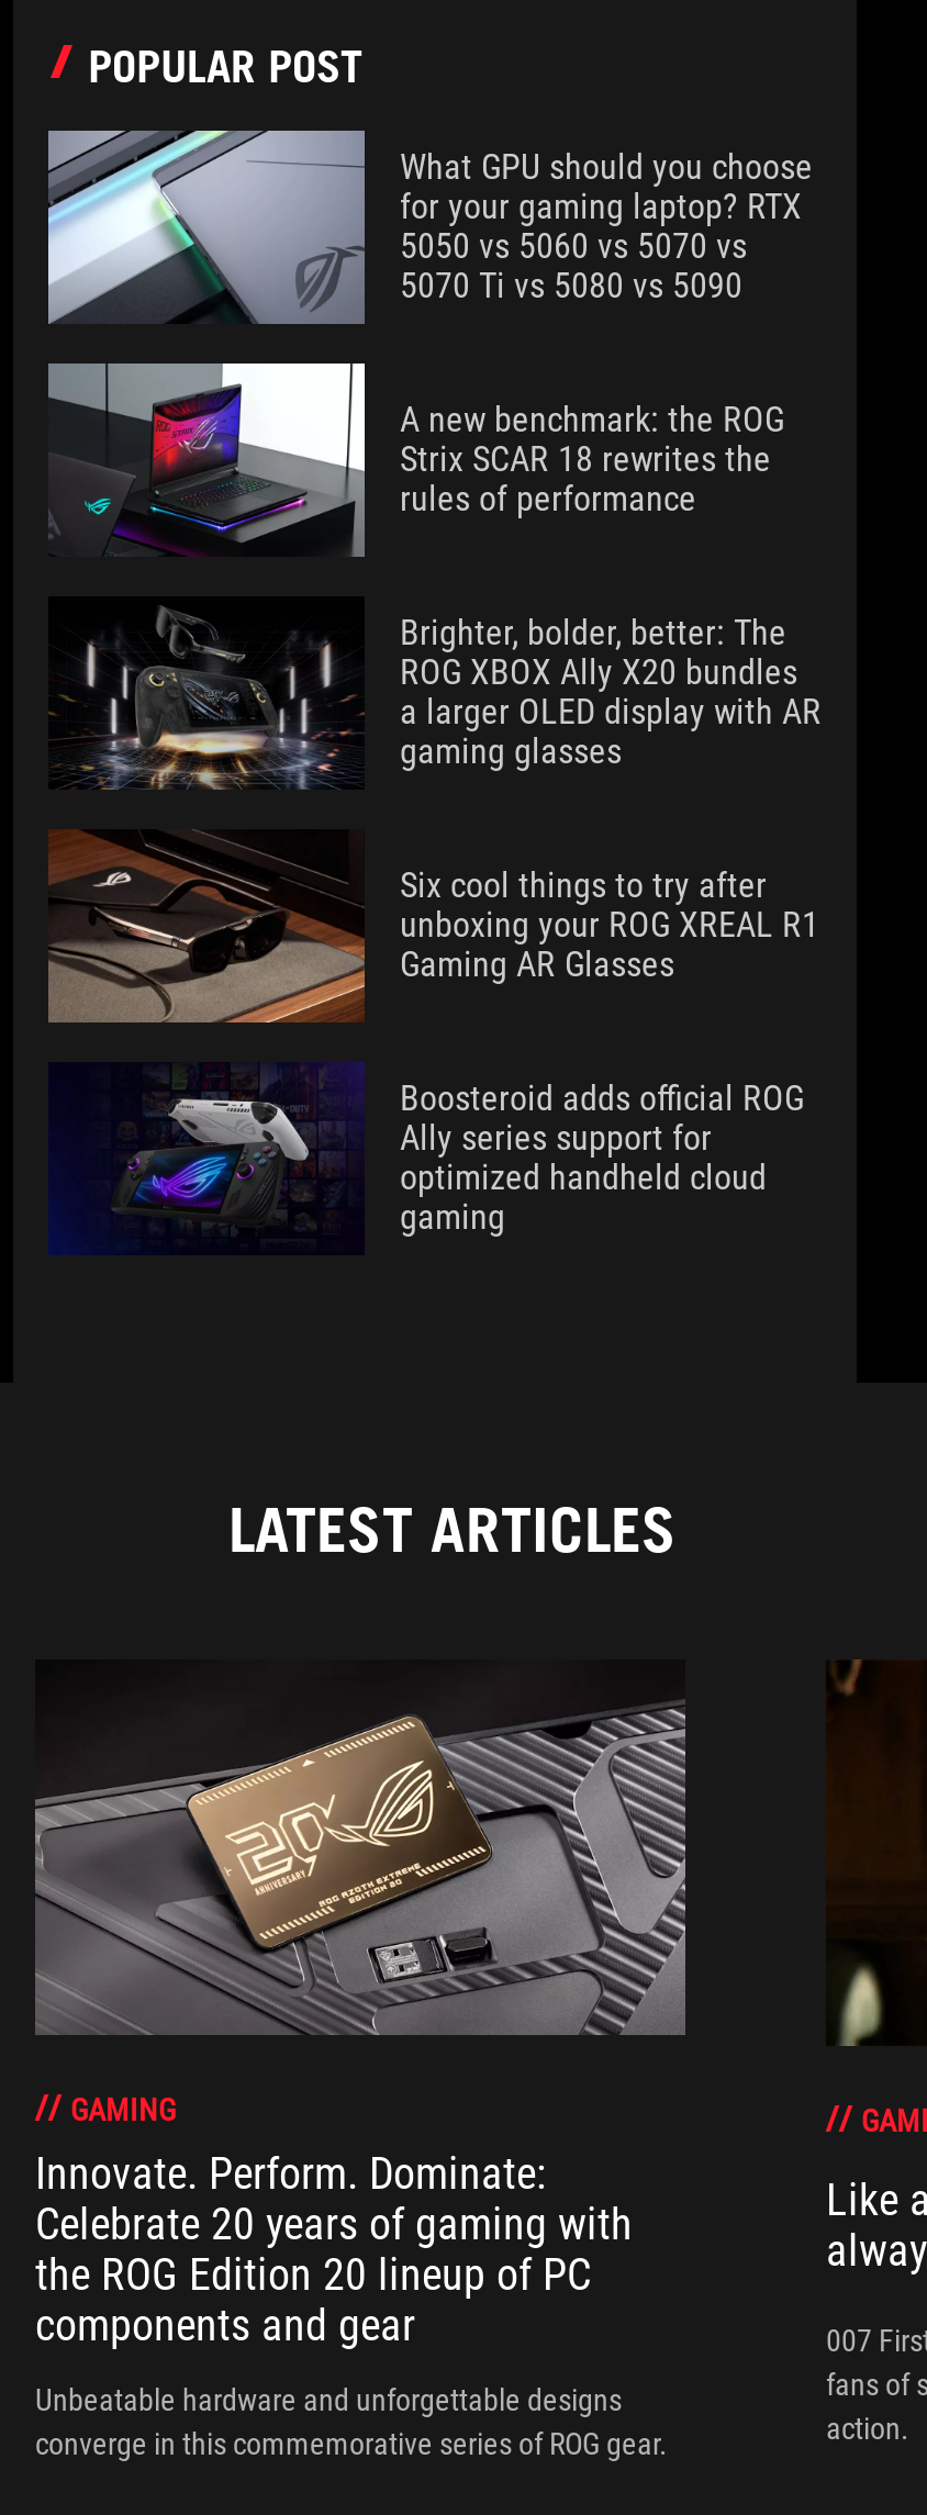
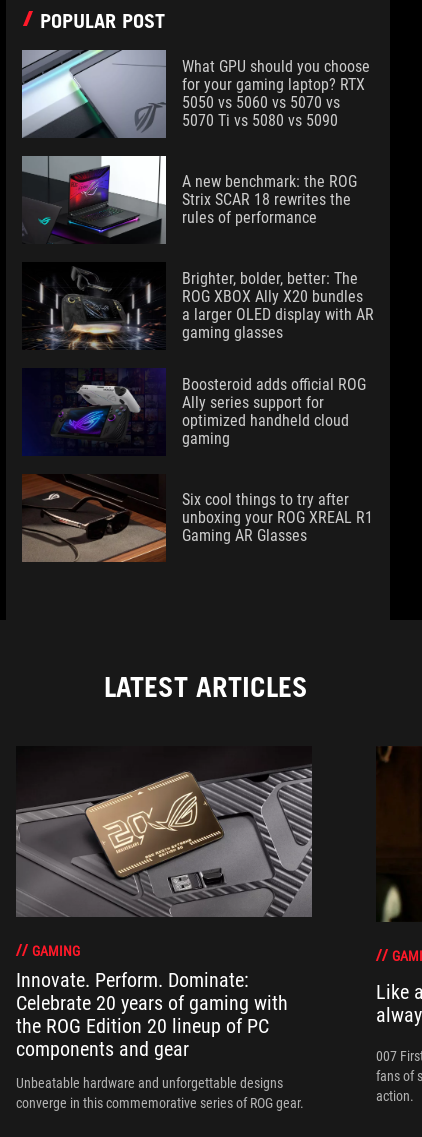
moved down: [image] | Six cool things to try after | unboxing your ROG XREAL R1 | Gaming AR Glasses

moved up: [image] | Boosteroid adds official ROG | Ally series support for | optimized handheld cloud | gaming
